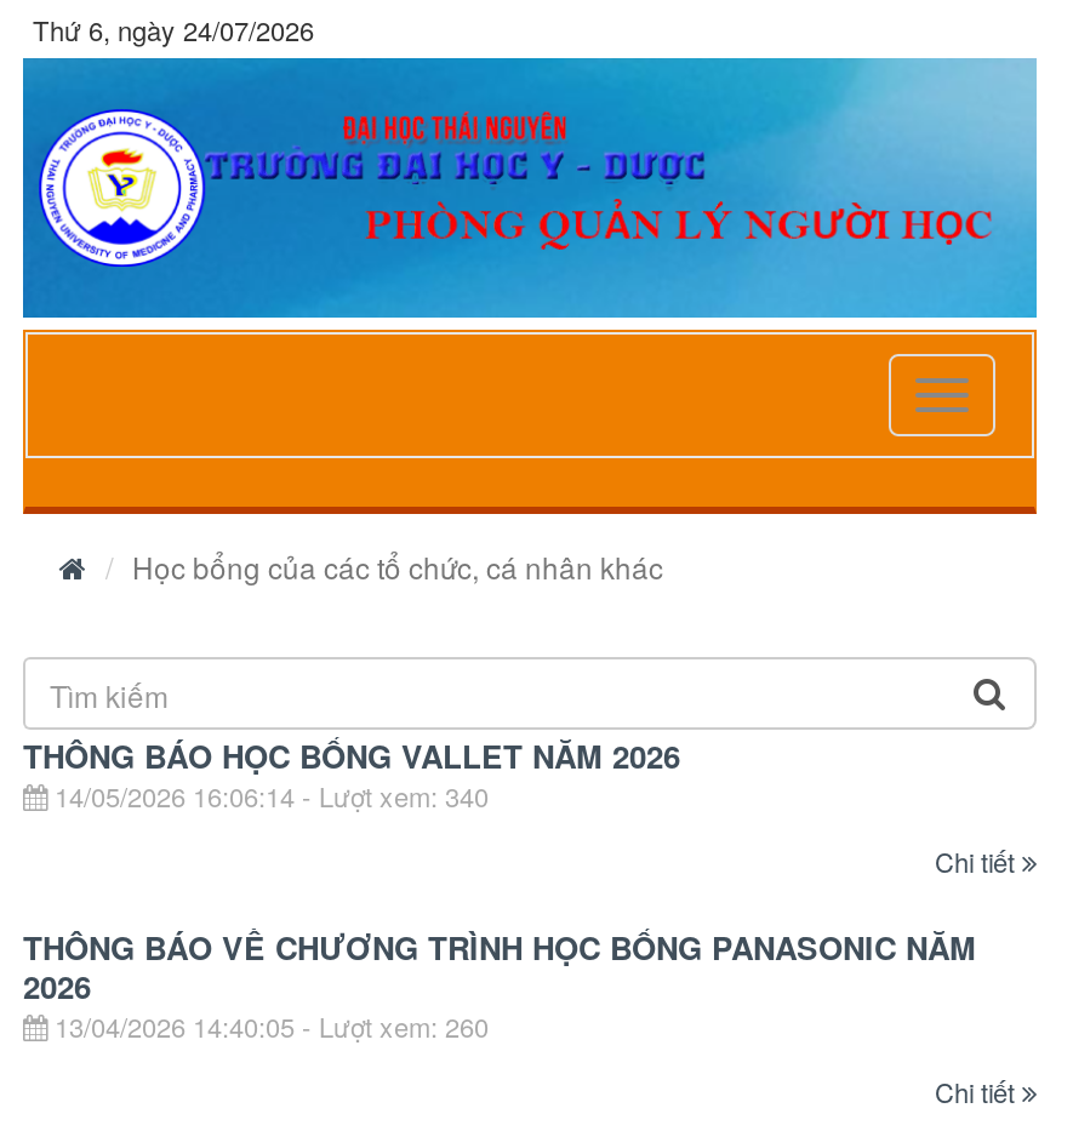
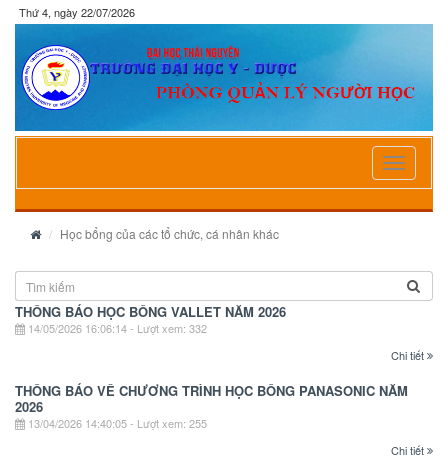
- Thứ 6, ngày 24/07/2026
+ Thứ 4, ngày 22/07/2026

- 14/05/2026 16:06:14 - Lượt xem: 340
+ 14/05/2026 16:06:14 - Lượt xem: 332

- 13/04/2026 14:40:05 - Lượt xem: 260
+ 13/04/2026 14:40:05 - Lượt xem: 255
